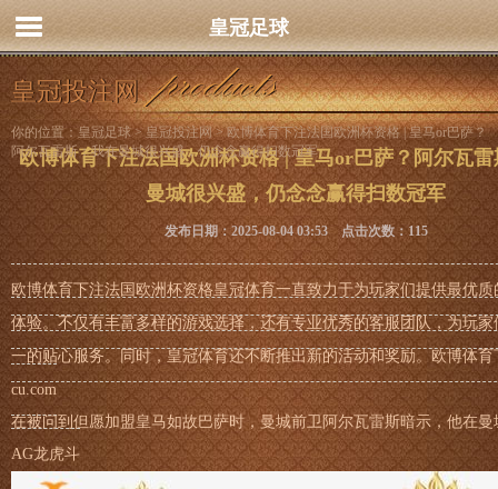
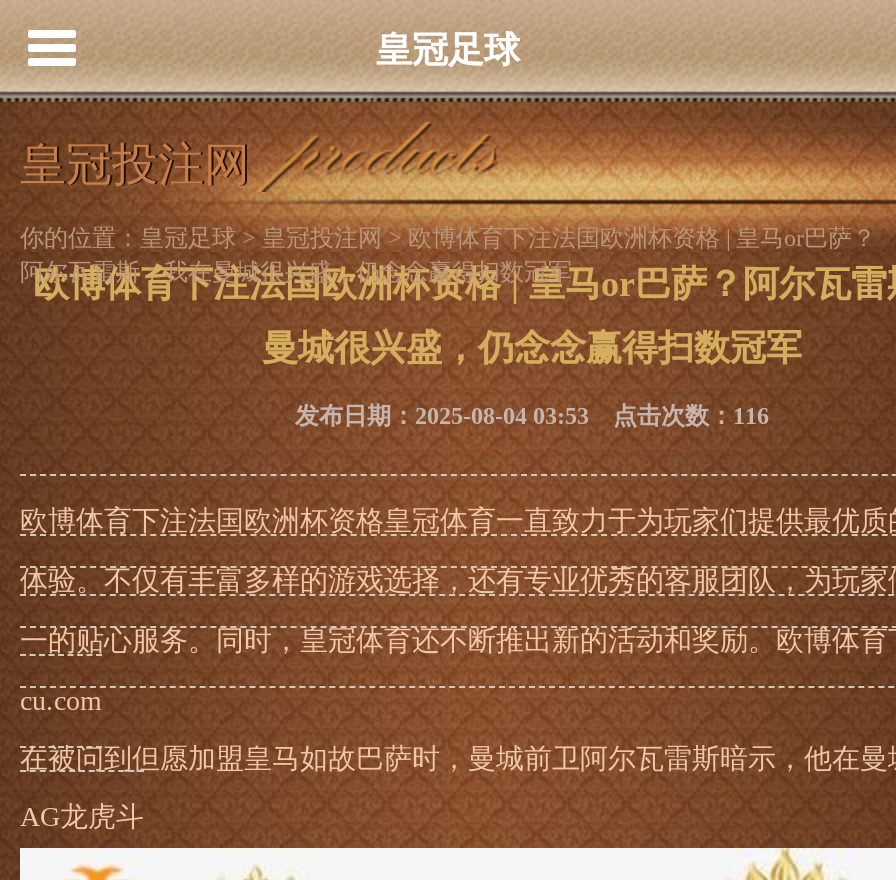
- 发布日期：2025-08-04 03:53 点击次数：115
+ 发布日期：2025-08-04 03:53 点击次数：116
